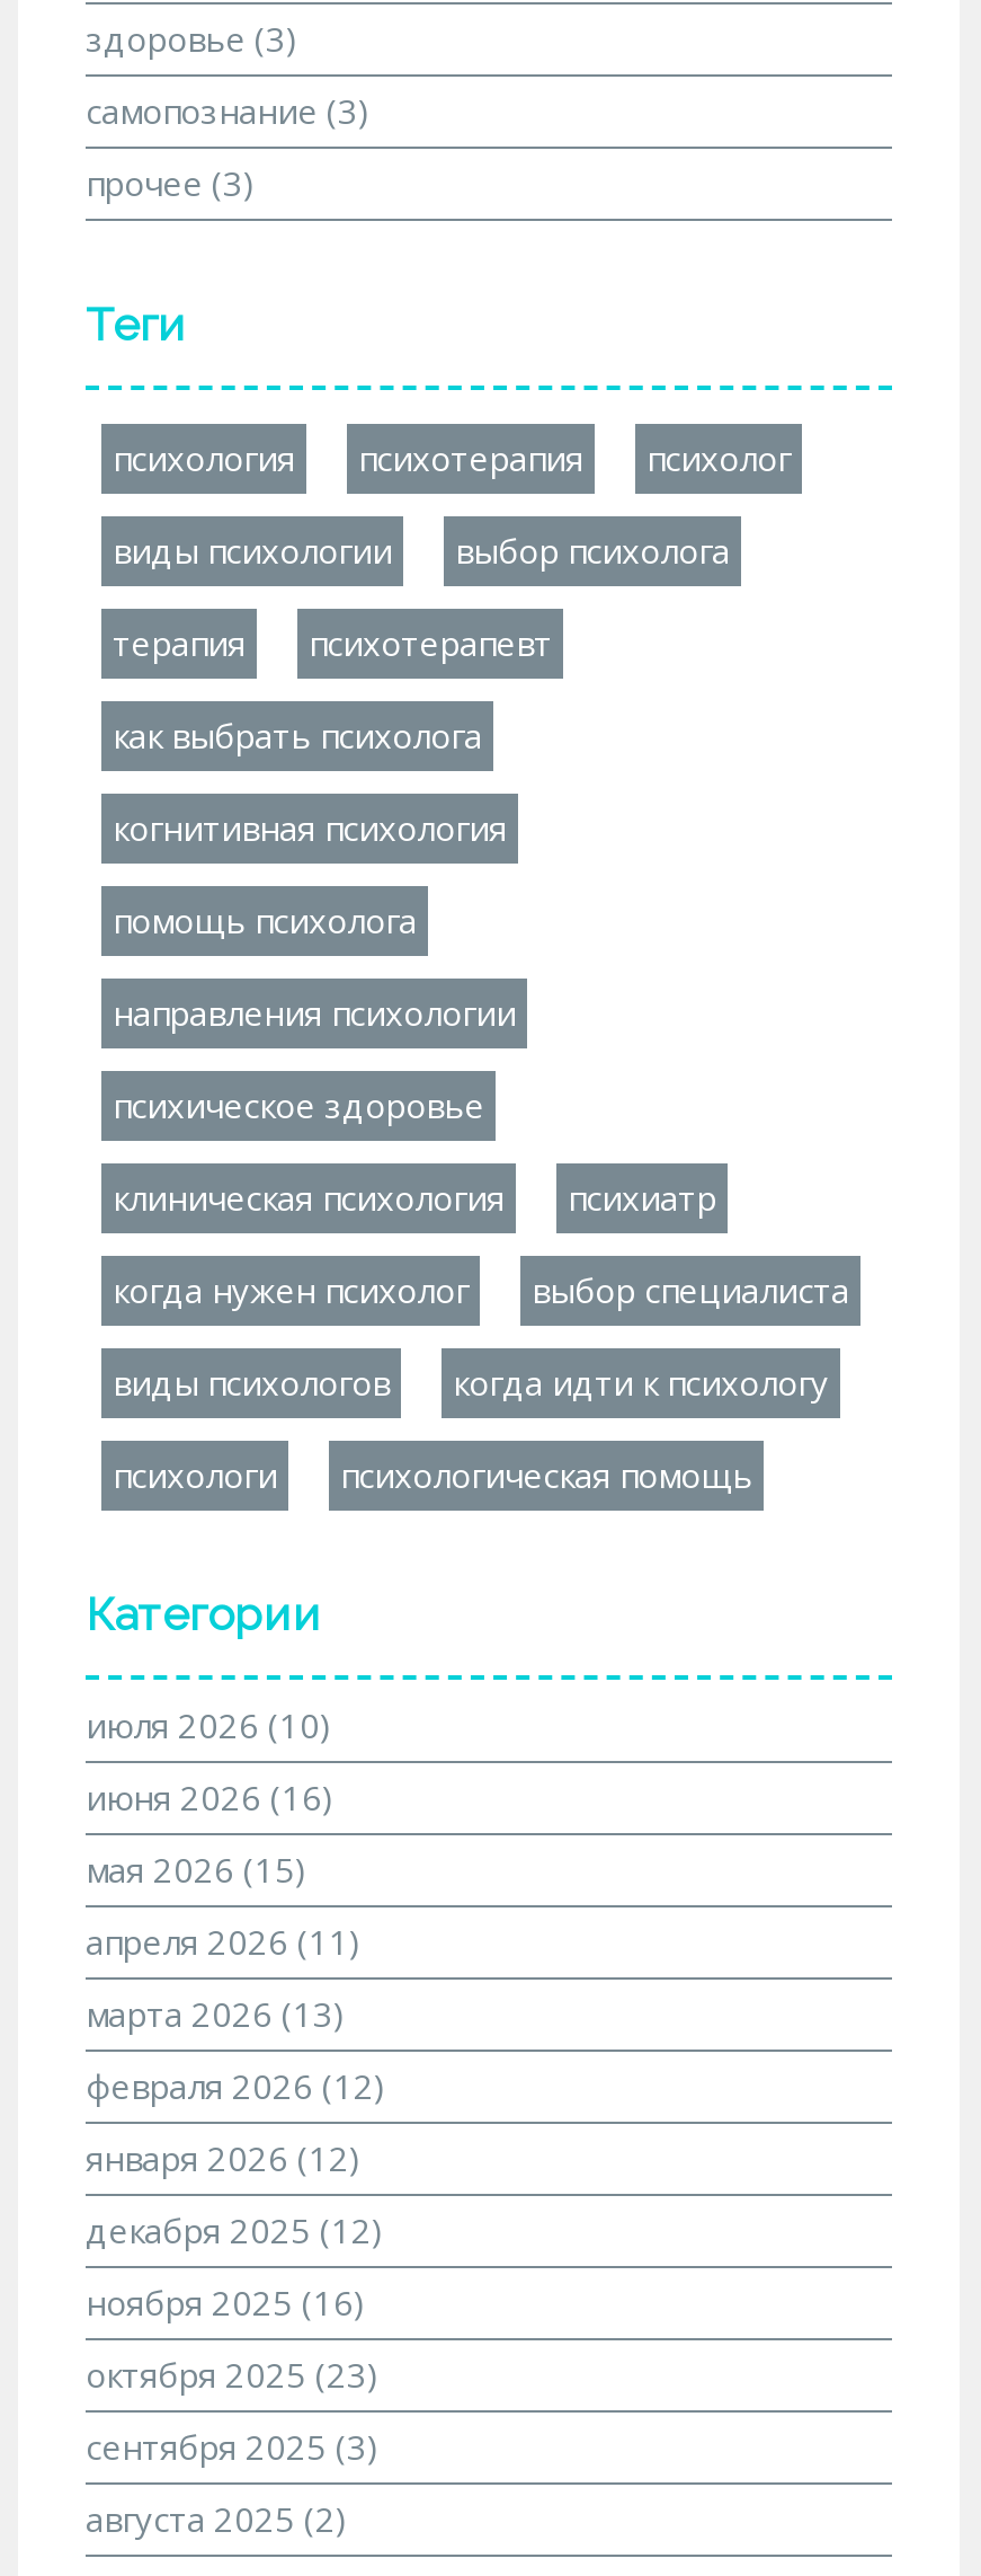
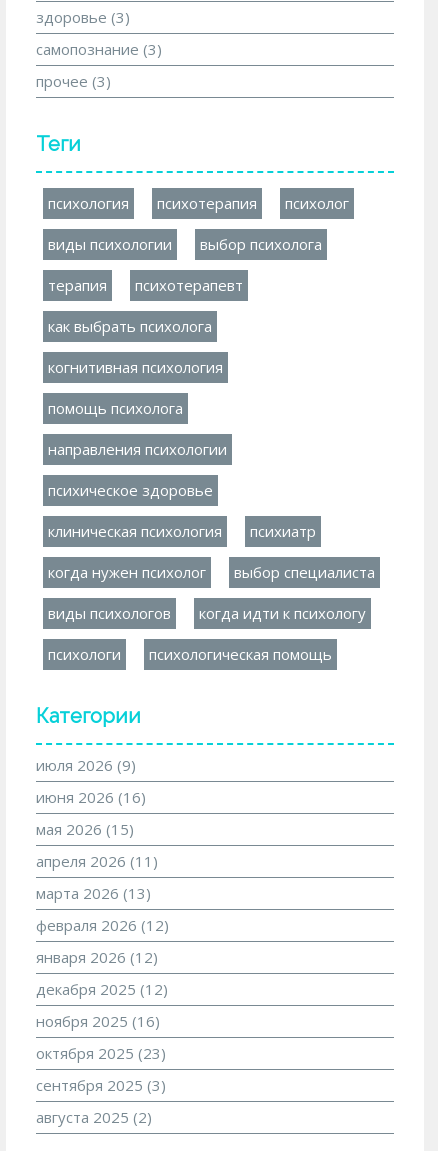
- июля 2026 (10)
+ июля 2026 (9)
